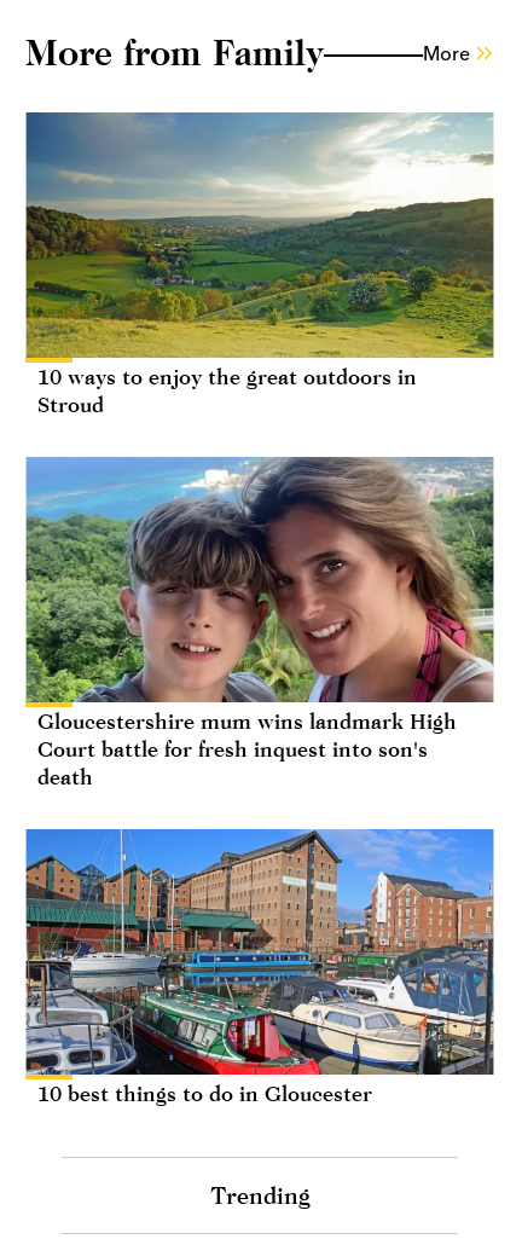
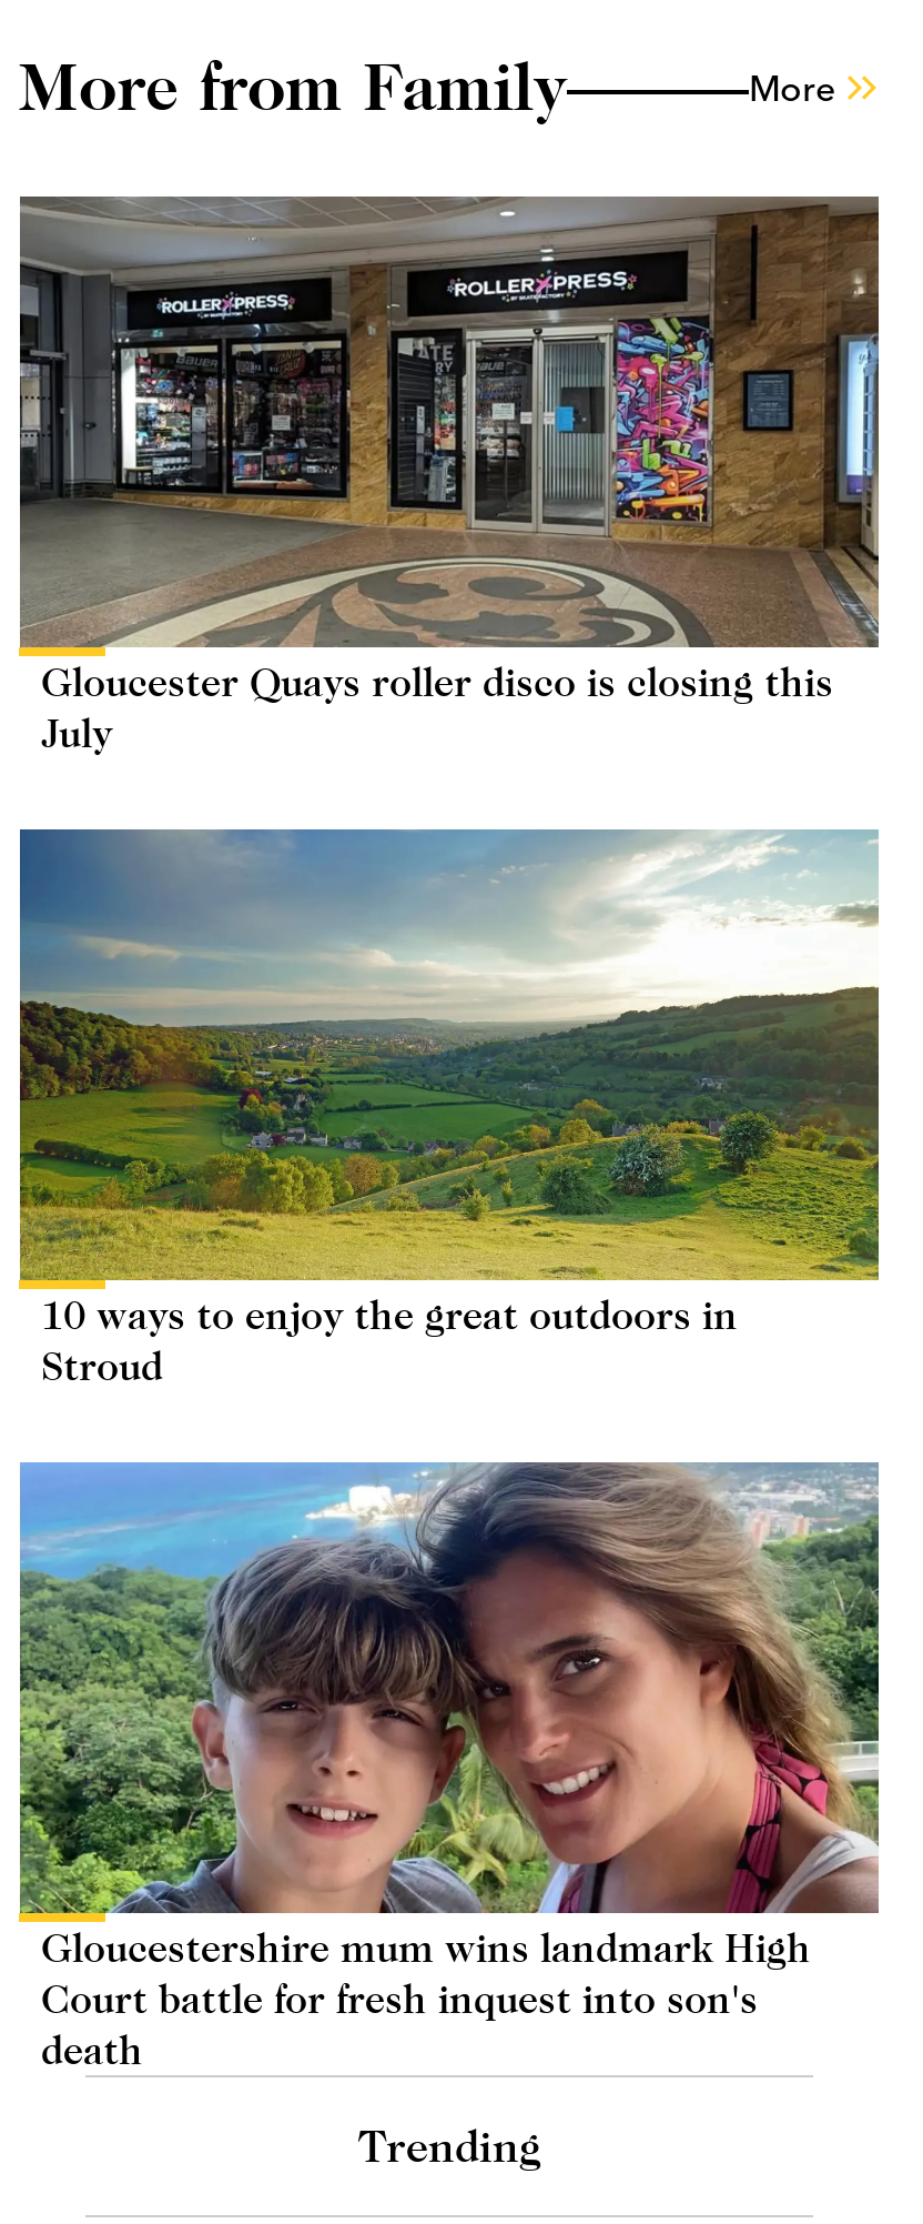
+ [image]
+ Gloucester Quays roller disco is closing this
+ July

moved down: [image] | 10 ways to enjoy the great outdoors in | Stroud | Gloucestershire mum wins landmark High | Court battle for fresh inquest into son's | death

- [image]
- 10 best things to do in Gloucester
